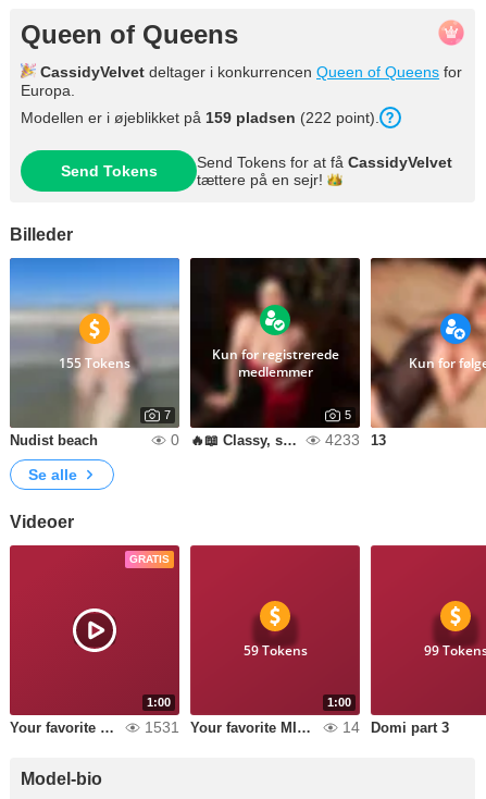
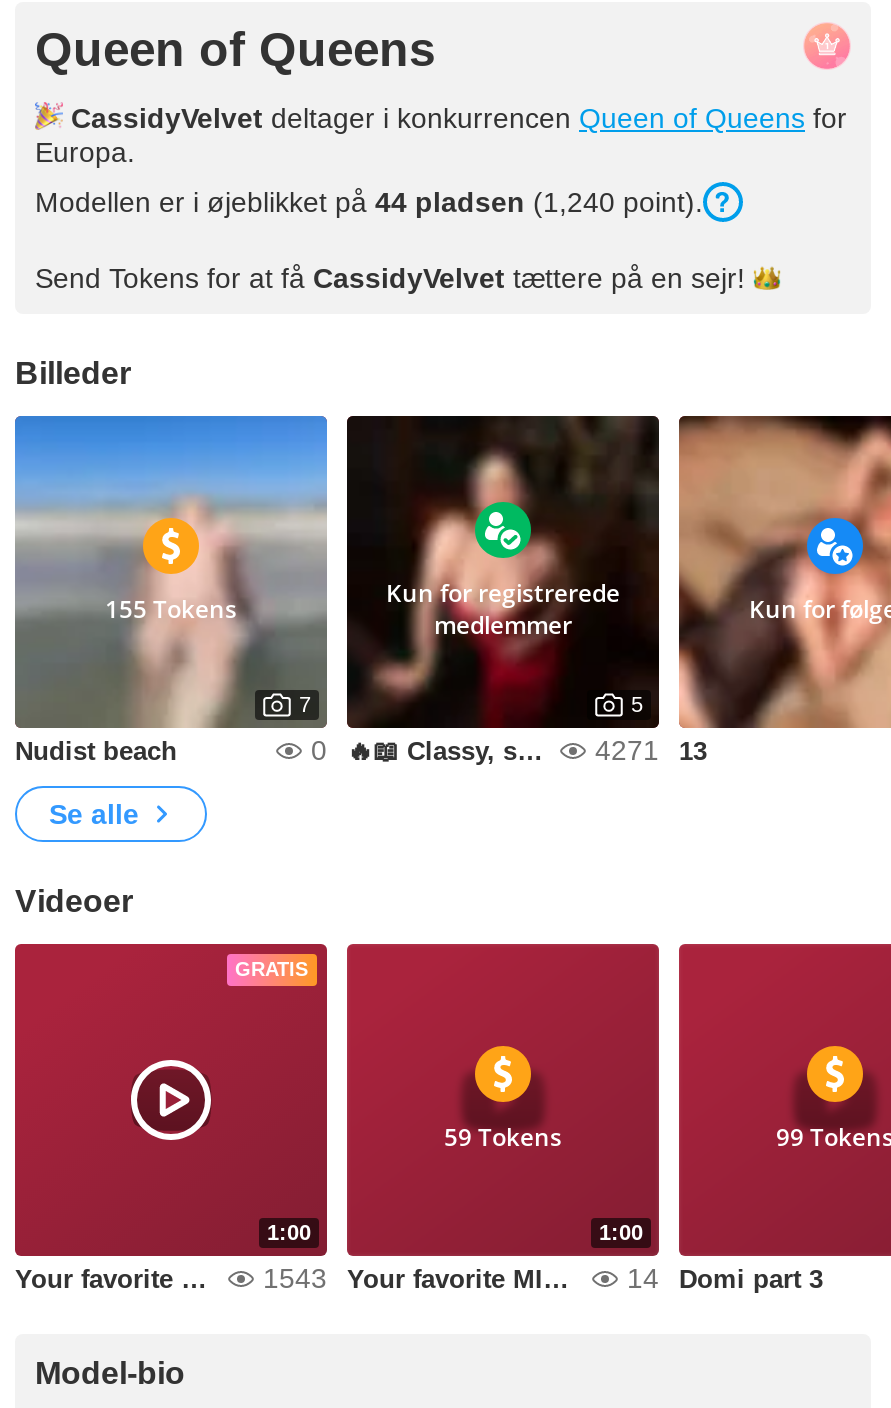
- Modellen er i øjeblikket på 159 pladsen (222 point).
+ Modellen er i øjeblikket på 44 pladsen (1,240 point).

- Send Tokens
- Send Tokens for at få CassidyVelvet
- tættere på en sejr!
+ Send Tokens for at få CassidyVelvet tættere på en sejr!

- 4233
+ 4271

- 1531
+ 1543
